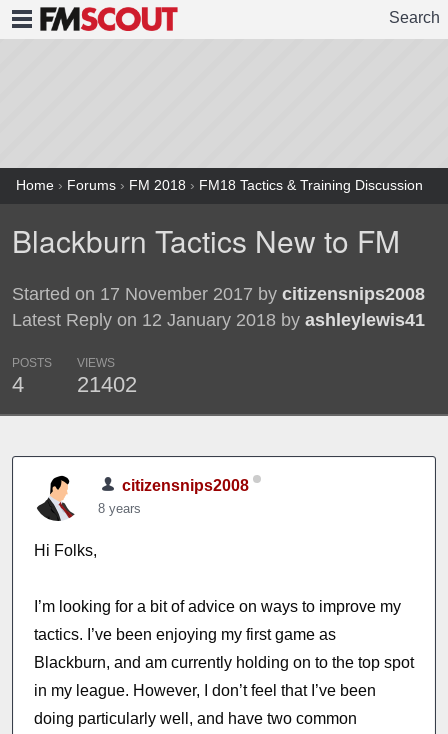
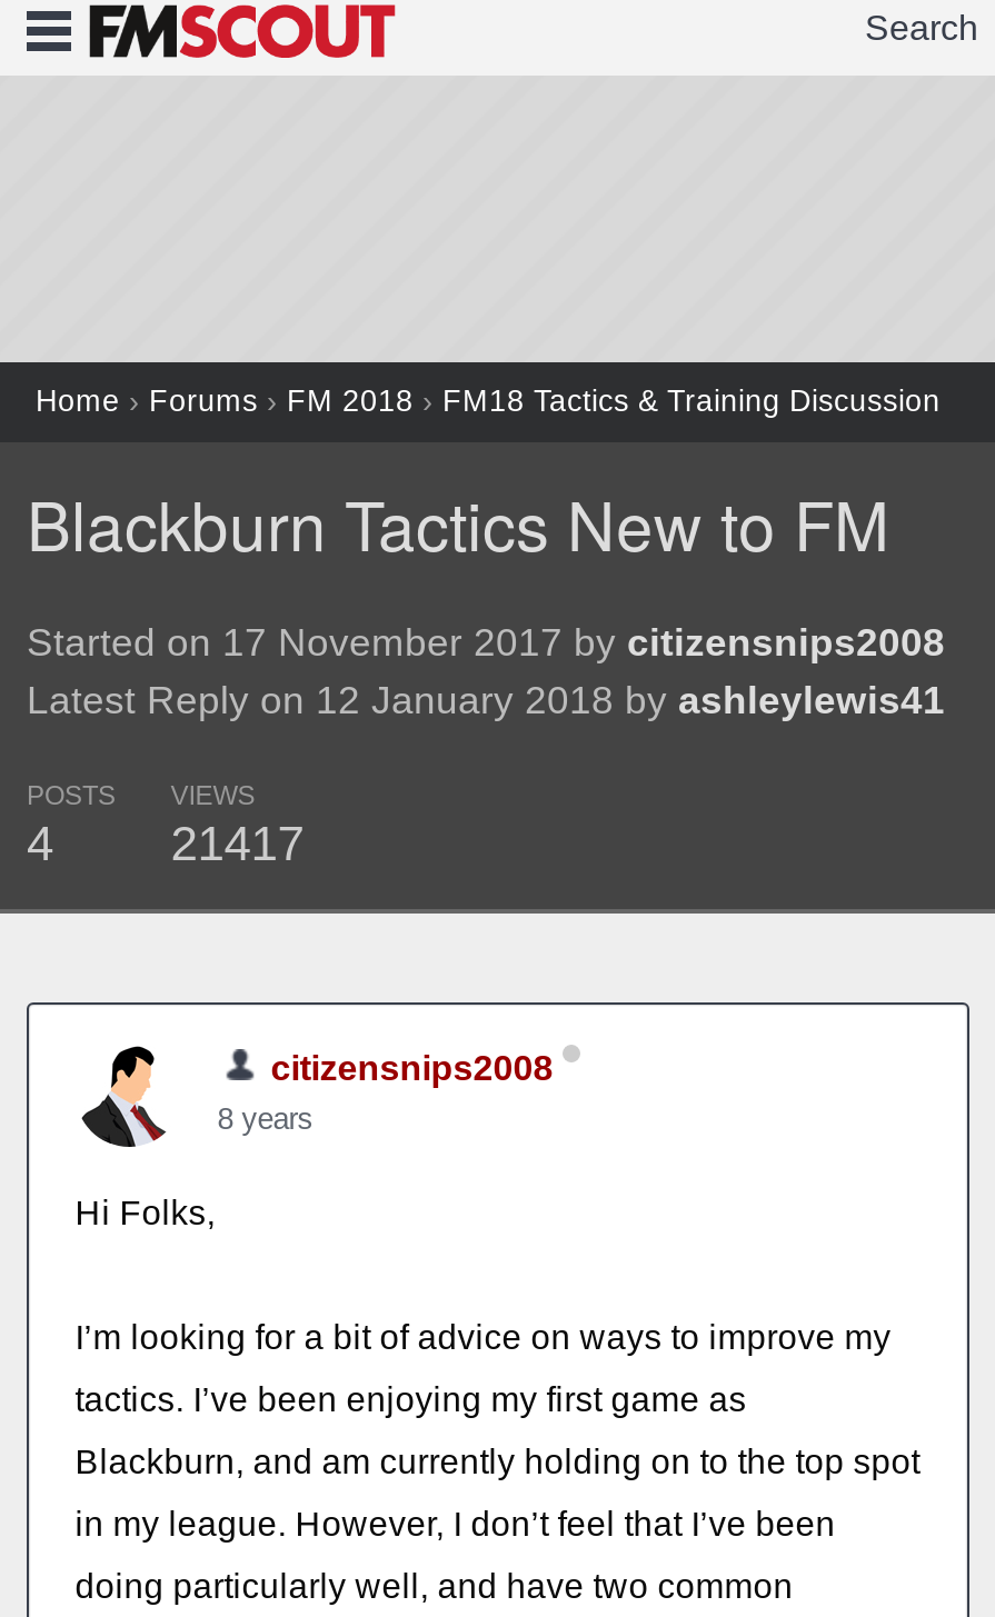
- 21402
+ 21417
